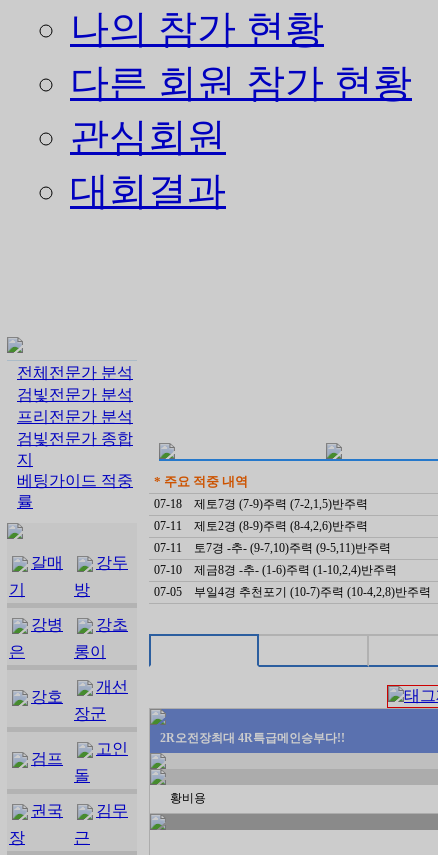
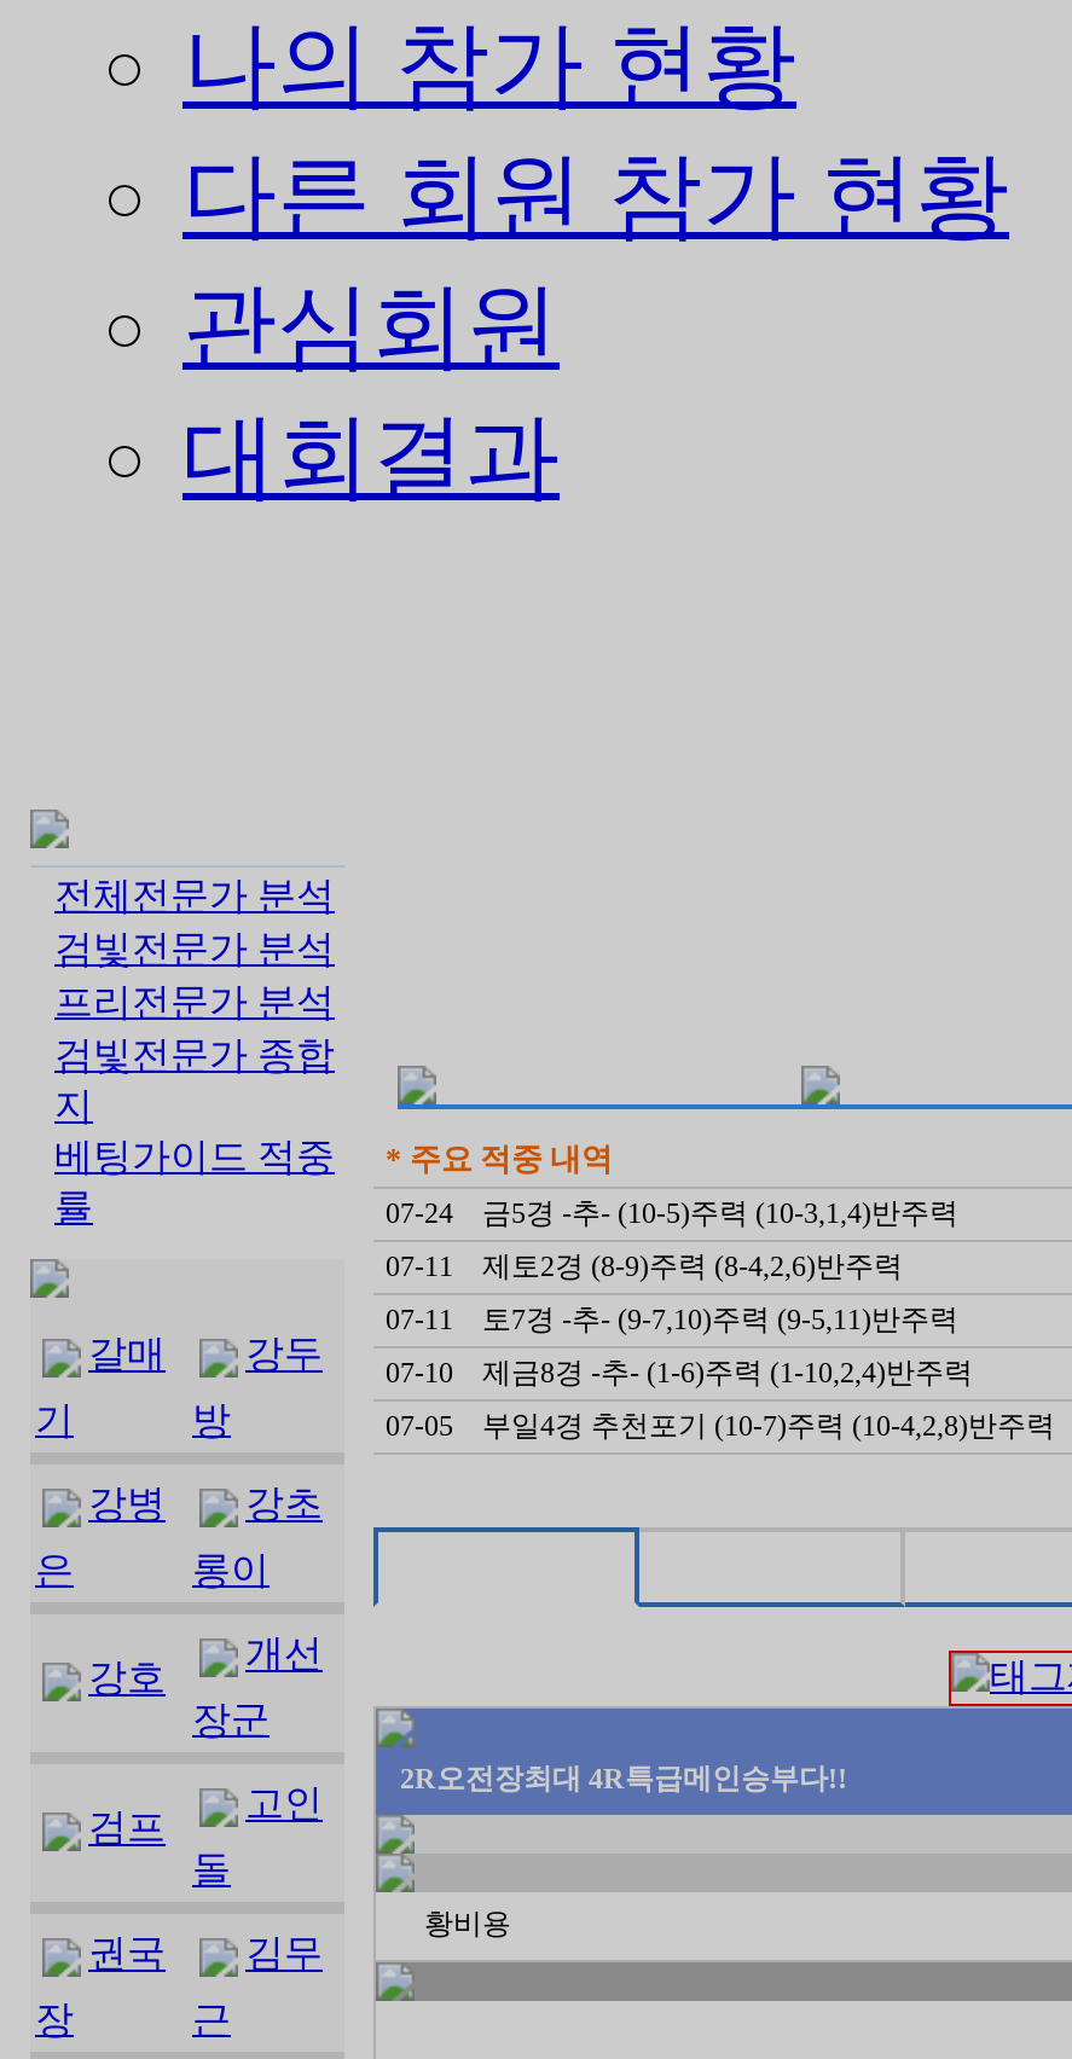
- 07-18
- 제토7경 (7-9)주력 (7-2,1,5)반주력
+ 07-24
+ 금5경 -추- (10-5)주력 (10-3,1,4)반주력
